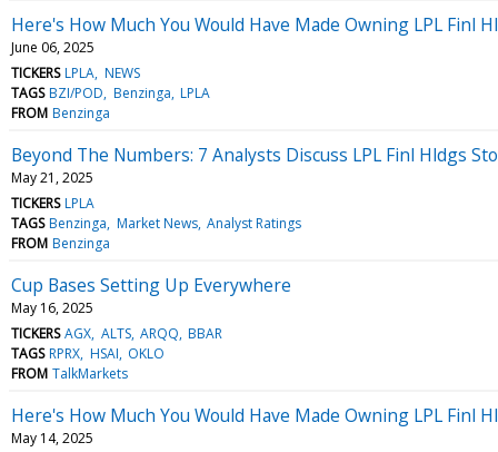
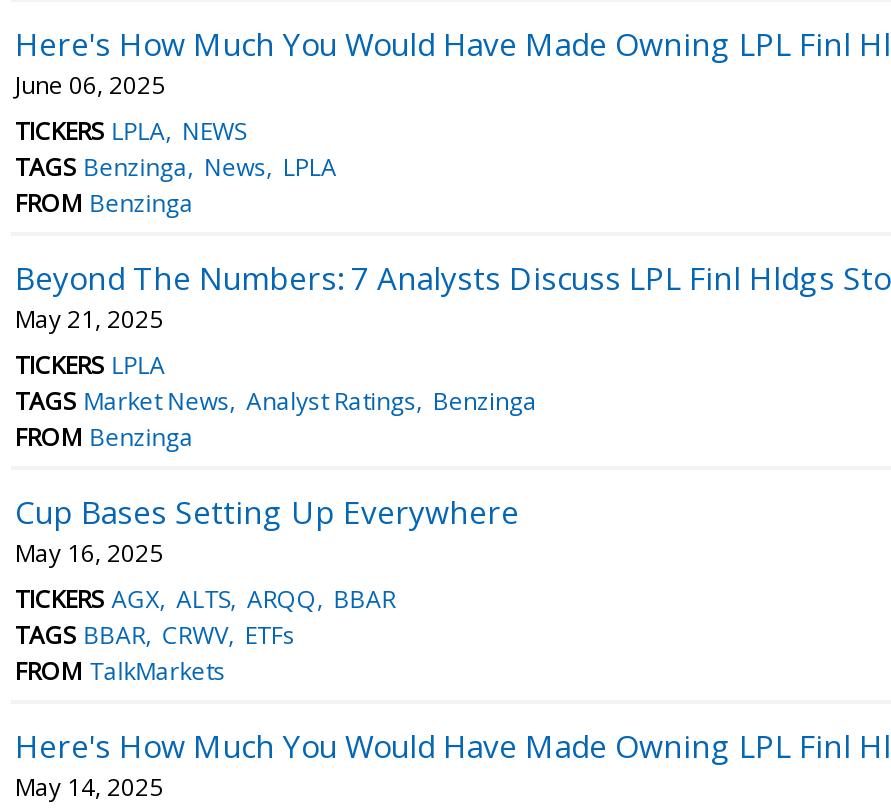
- TAGS BZI/POD Benzinga LPLA
+ TAGS Benzinga News LPLA

- TAGS Benzinga Market News Analyst Ratings
+ TAGS Market News Analyst Ratings Benzinga

- TAGS RPRX HSAI OKLO
+ TAGS BBAR CRWV ETFs
